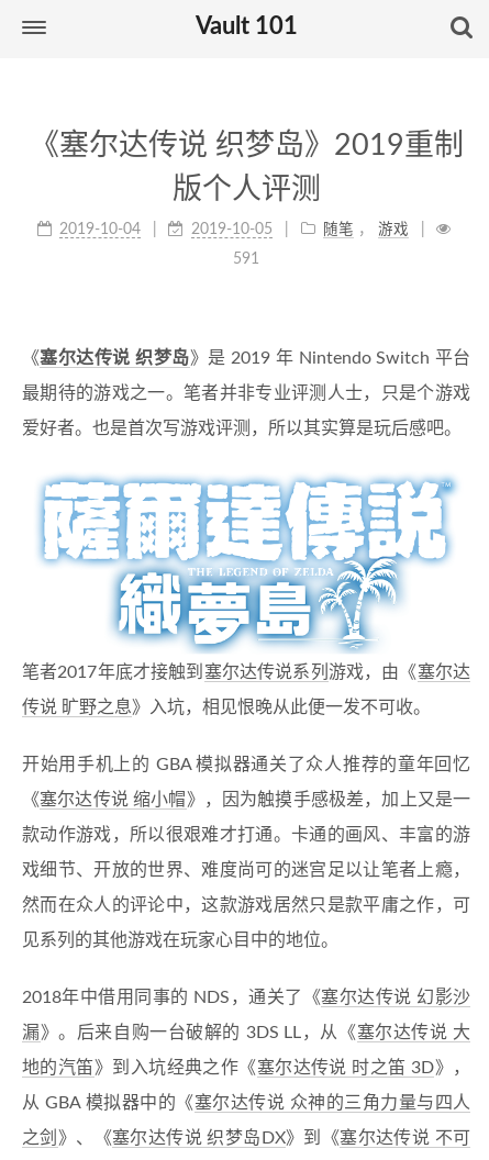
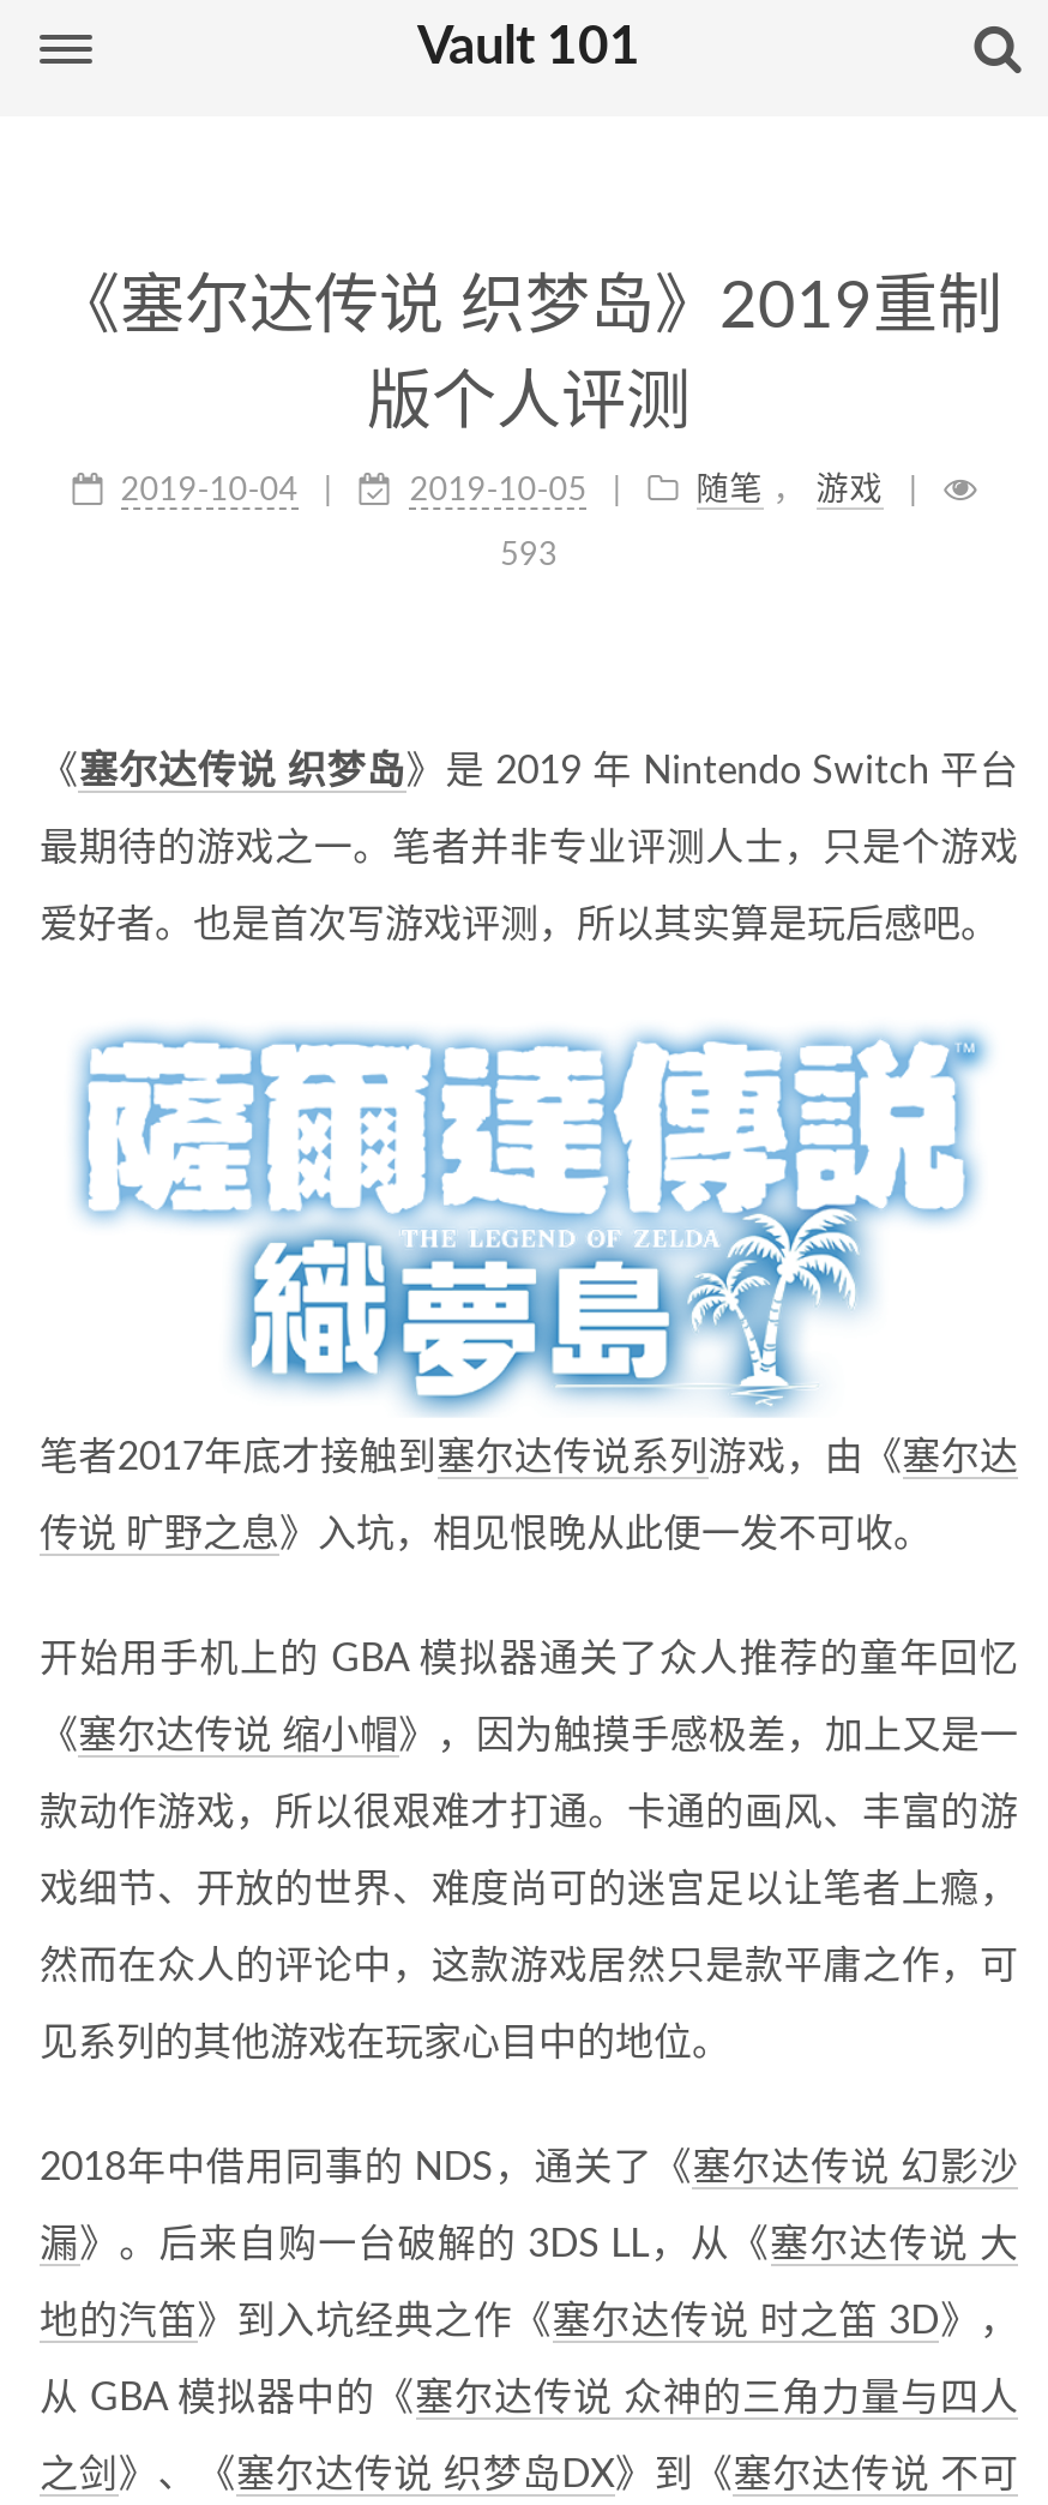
- 591
+ 593
